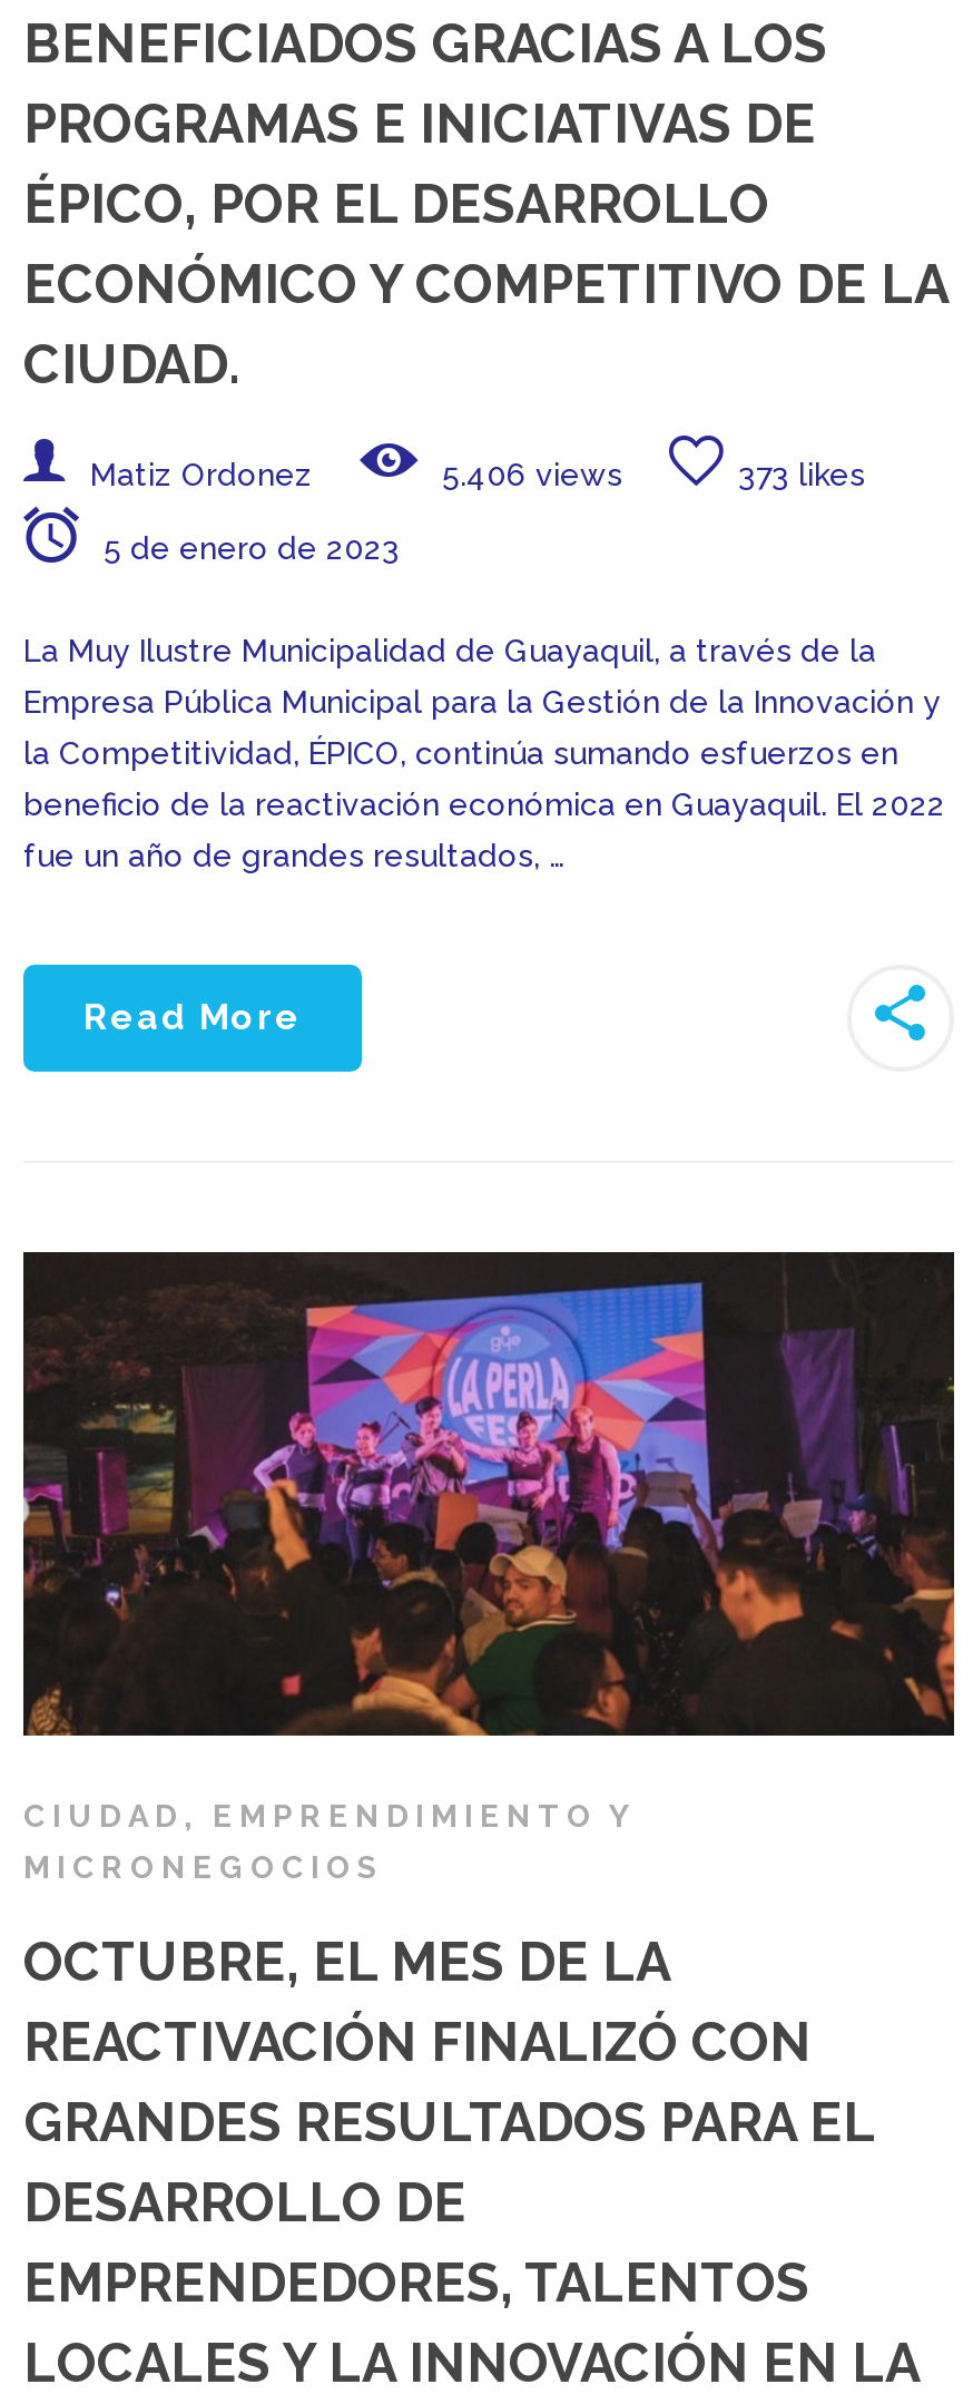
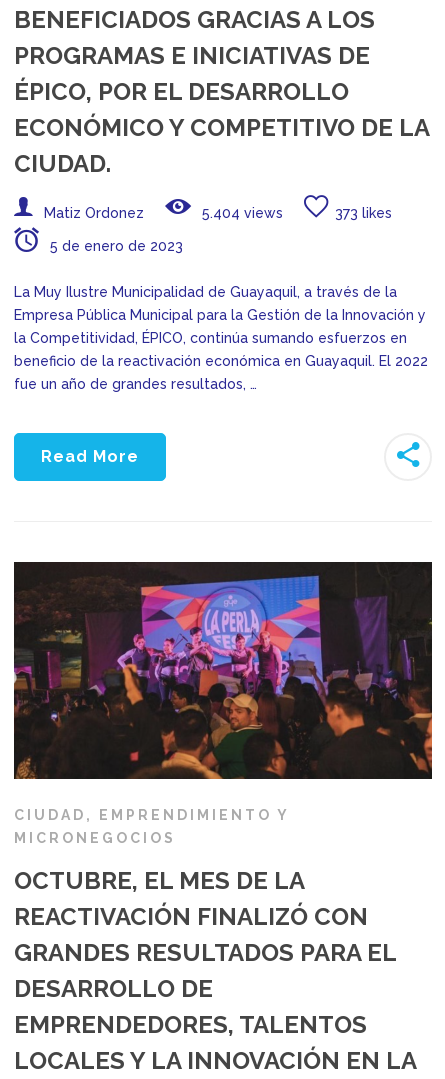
- 5.406 views
+ 5.404 views
